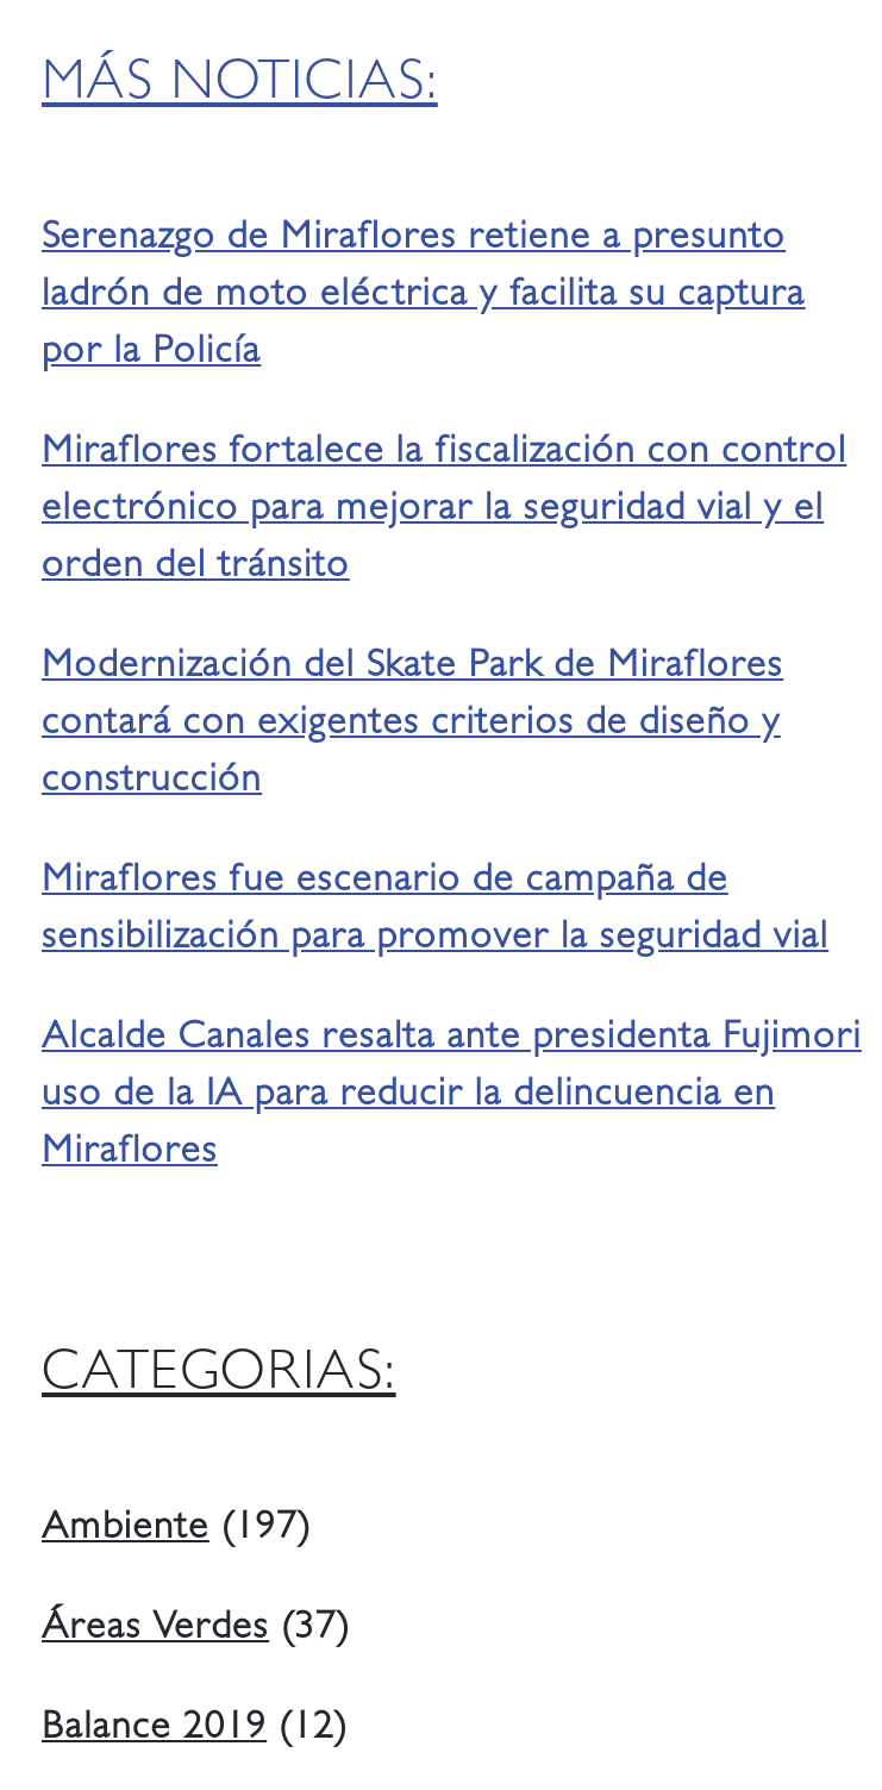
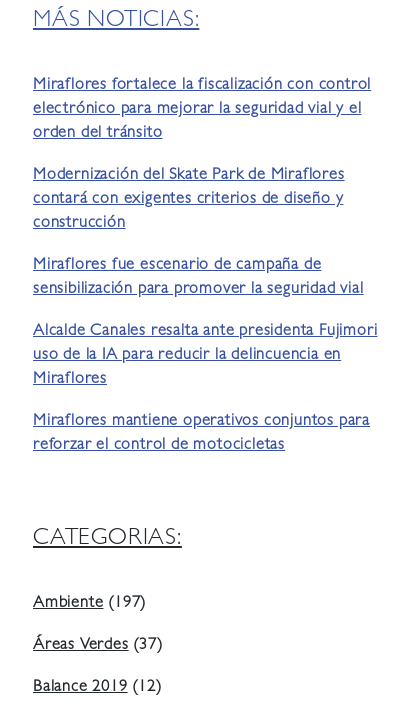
- Serenazgo de Miraflores retiene a presunto
- ladrón de moto eléctrica y facilita su captura
- por la Policía

moved up: Miraflores fortalece la fiscalización con control | electrónico para mejorar la seguridad vial y el | orden del tránsito | ... | uso de la IA para reducir la delincuencia en | Miraflores

+ Miraflores mantiene operativos conjuntos para
+ reforzar el control de motocicletas
